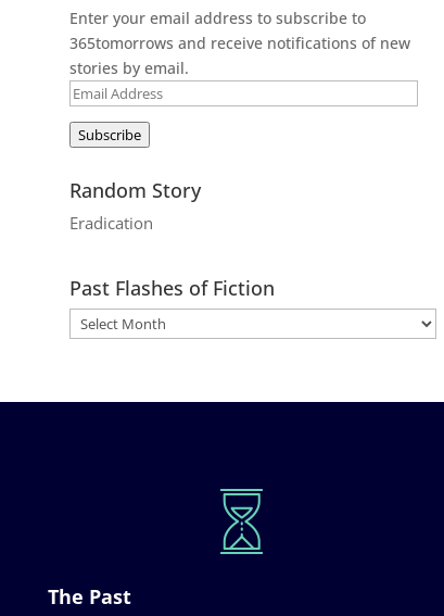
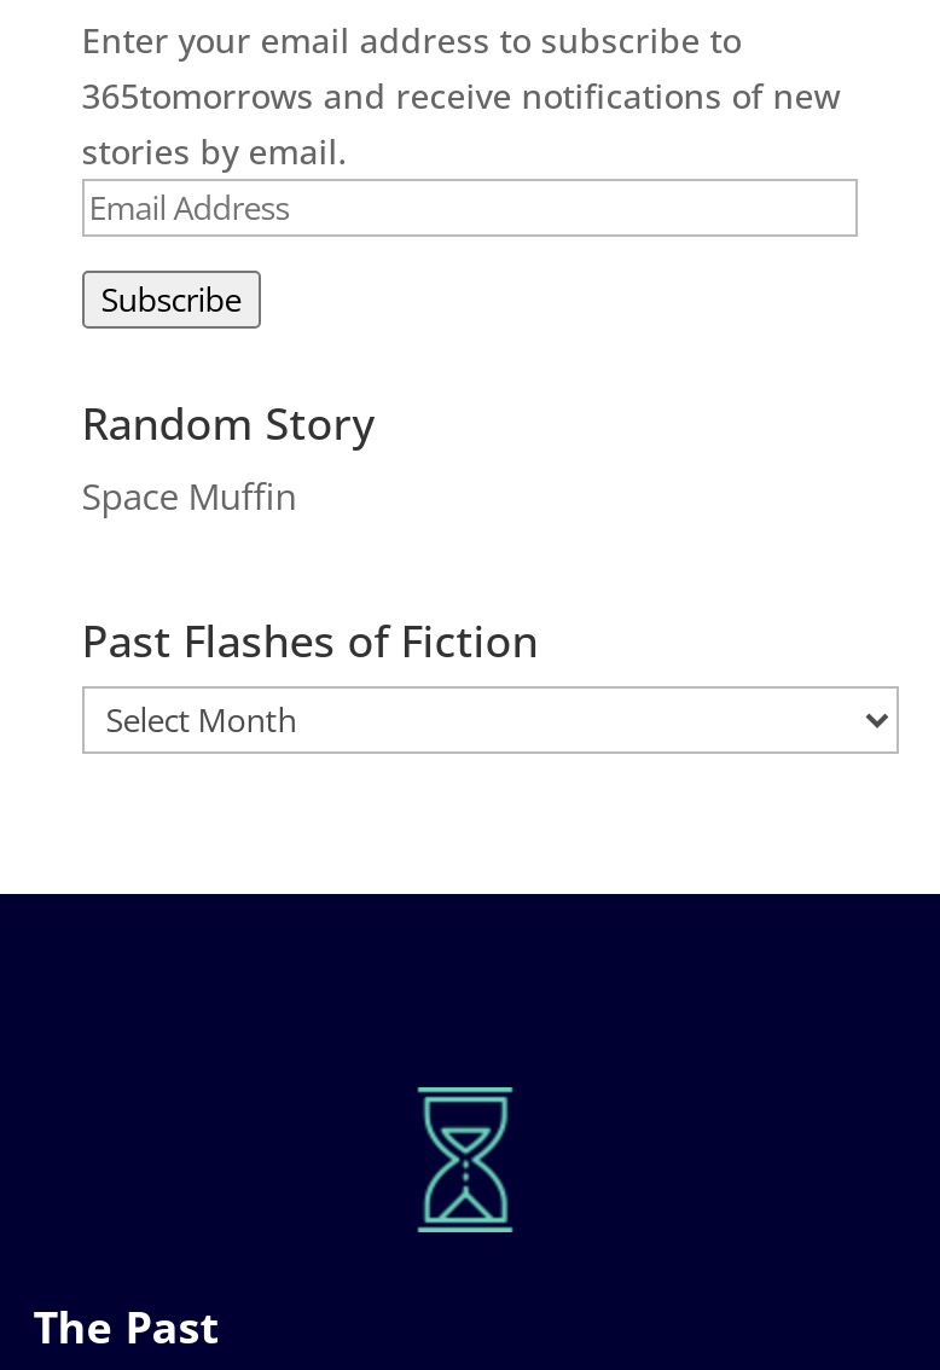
- Eradication
+ Space Muffin
